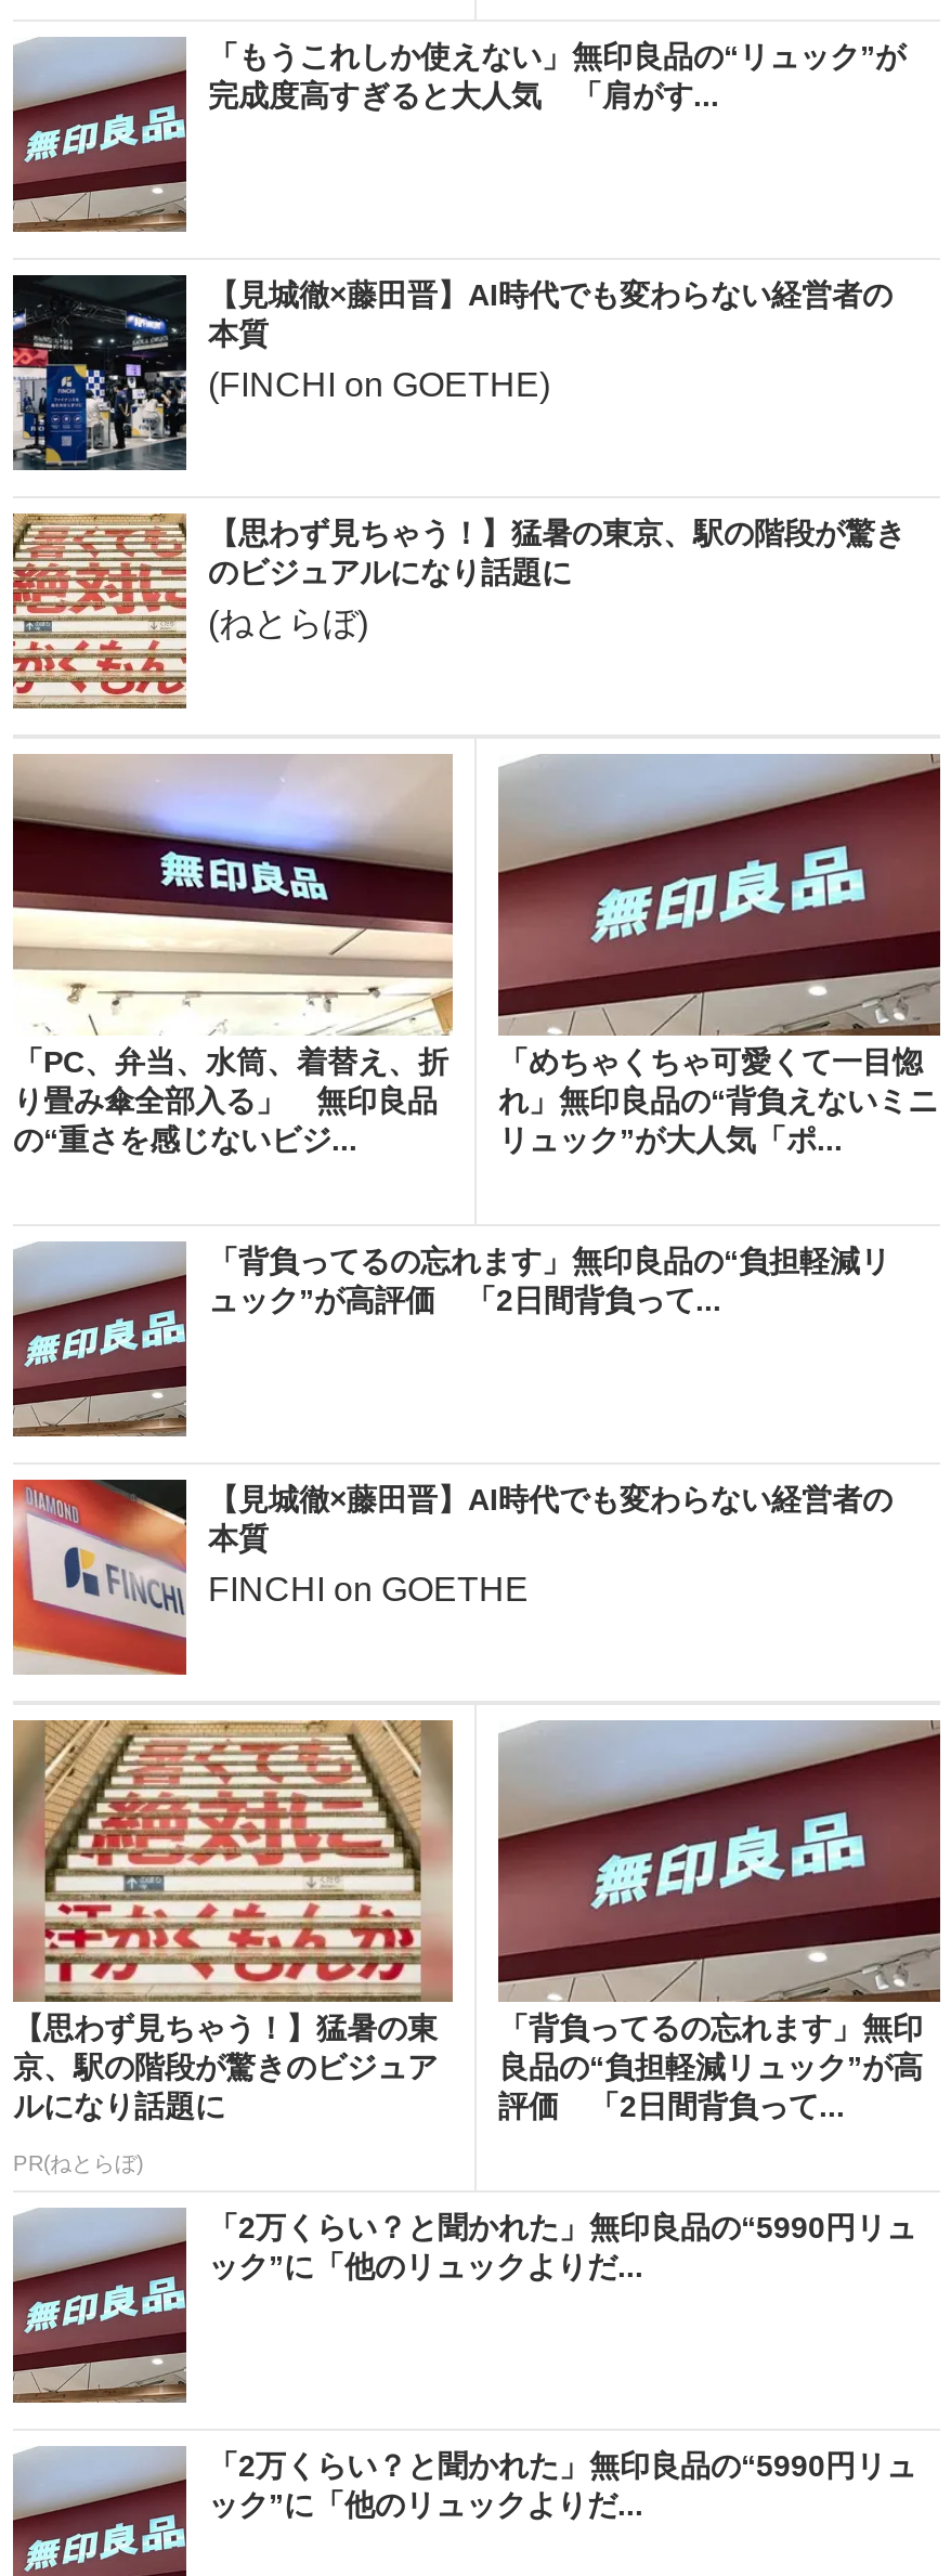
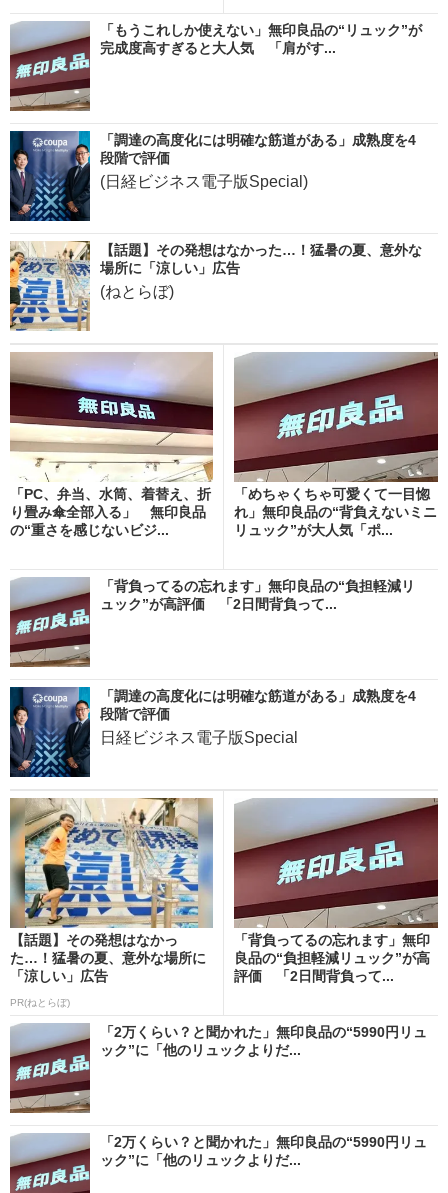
- [image]
- 【見城徹×藤田晋】AI時代でも変わらない経営者の
- 本質
- (FINCHI on GOETHE)
+ [image]
+ 「調達の高度化には明確な筋道がある」成熟度を4
+ 段階で評価
+ (日経ビジネス電子版Special)

- [image]
- 【思わず見ちゃう！】猛暑の東京、駅の階段が驚き
- のビジュアルになり話題に
+ [image]
+ 【話題】その発想はなかった…！猛暑の夏、意外な
+ 場所に「涼しい」広告

- [image]
- 【見城徹×藤田晋】AI時代でも変わらない経営者の
- 本質
- FINCHI on GOETHE
+ [image]
+ 「調達の高度化には明確な筋道がある」成熟度を4
+ 段階で評価
+ 日経ビジネス電子版Special

- [image]
- 【思わず見ちゃう！】猛暑の東
- 京、駅の階段が驚きのビジュア
- ルになり話題に
+ [image]
+ 【話題】その発想はなかっ
+ た…！猛暑の夏、意外な場所に
+ 「涼しい」広告
